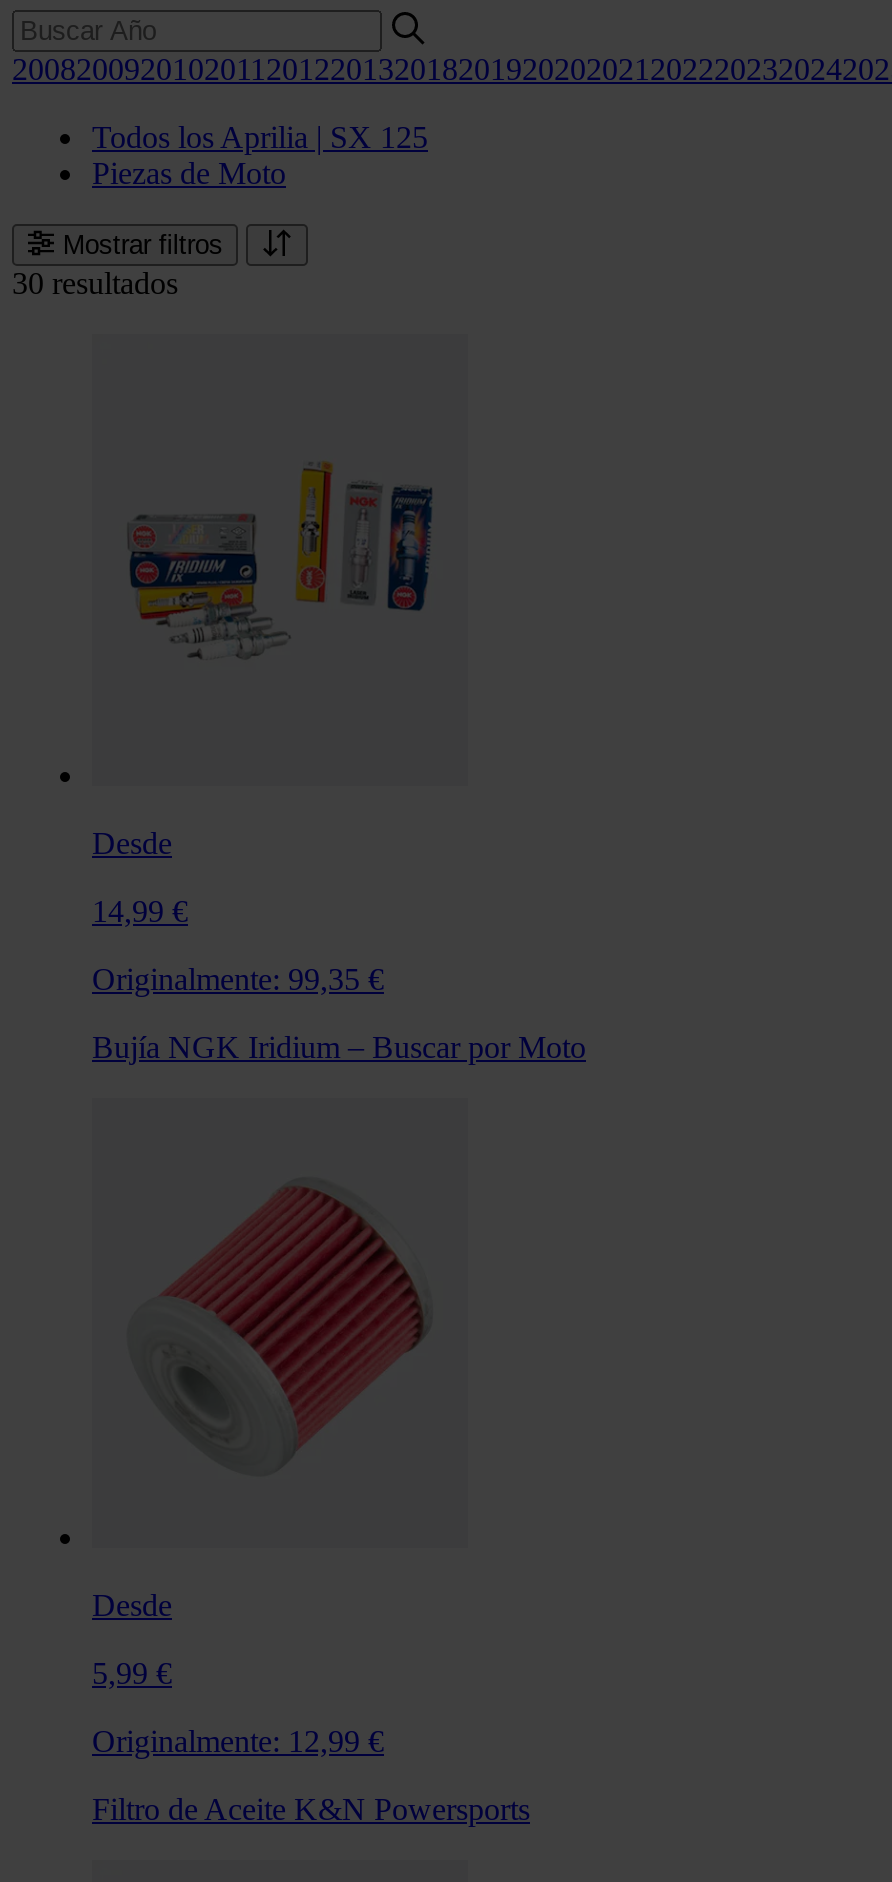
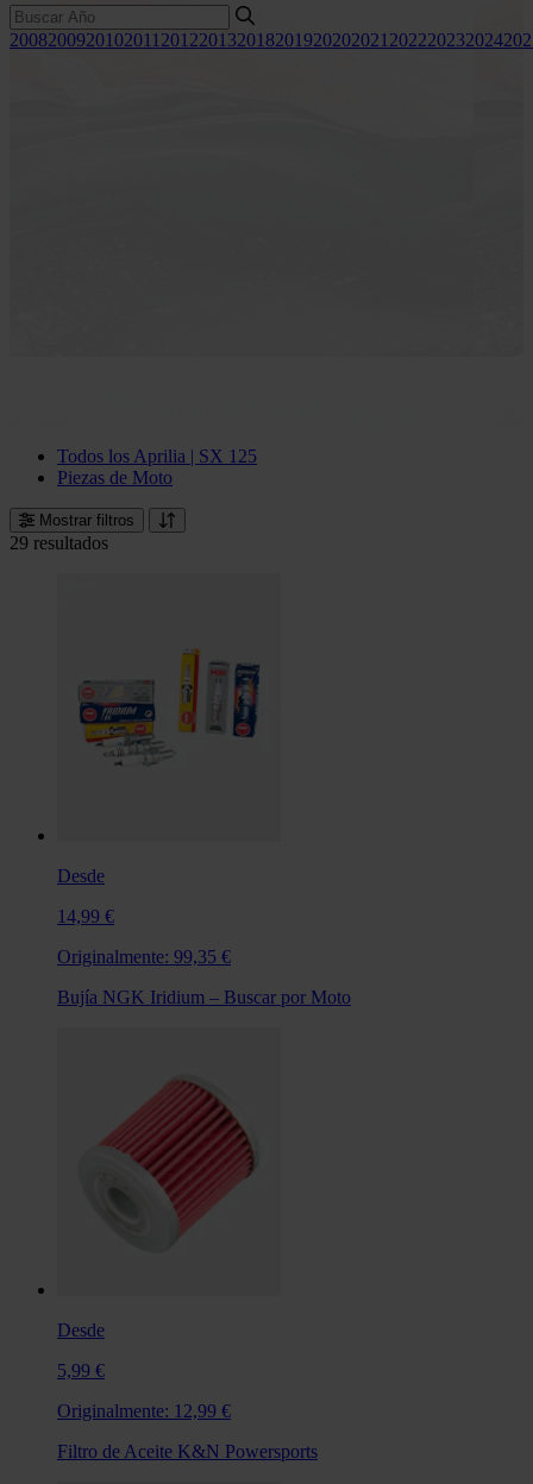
- 30 resultados
+ 29 resultados
